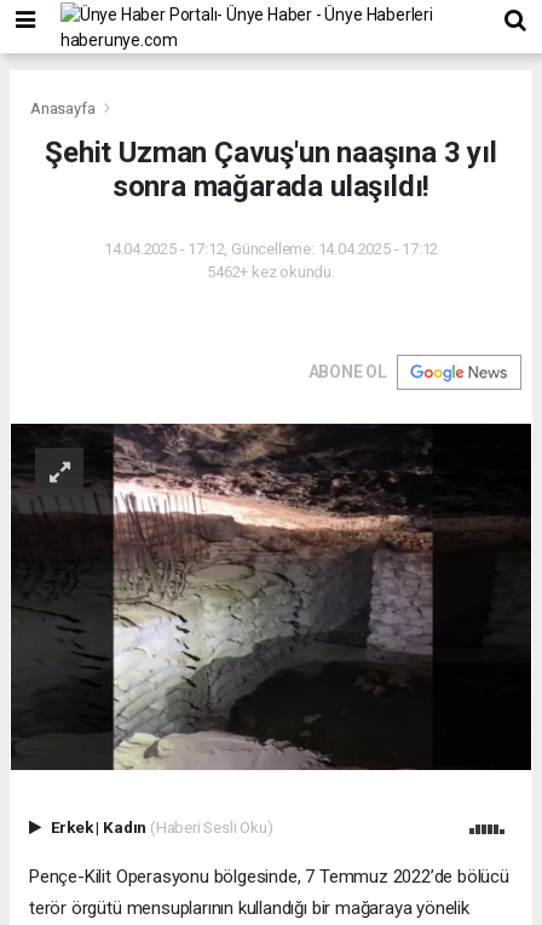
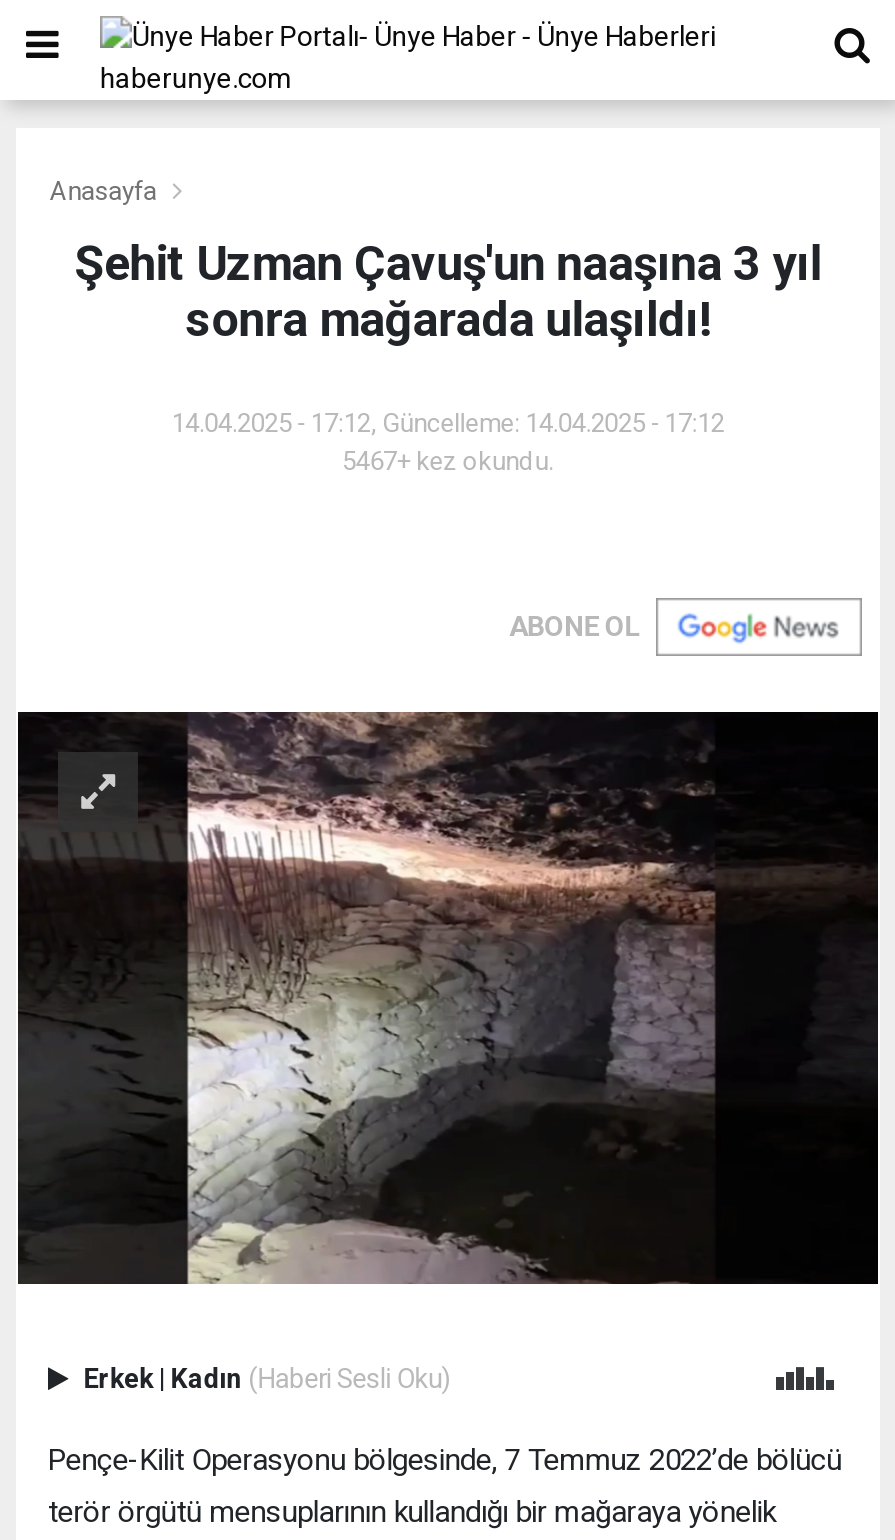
- 5462+ kez okundu.
+ 5467+ kez okundu.
